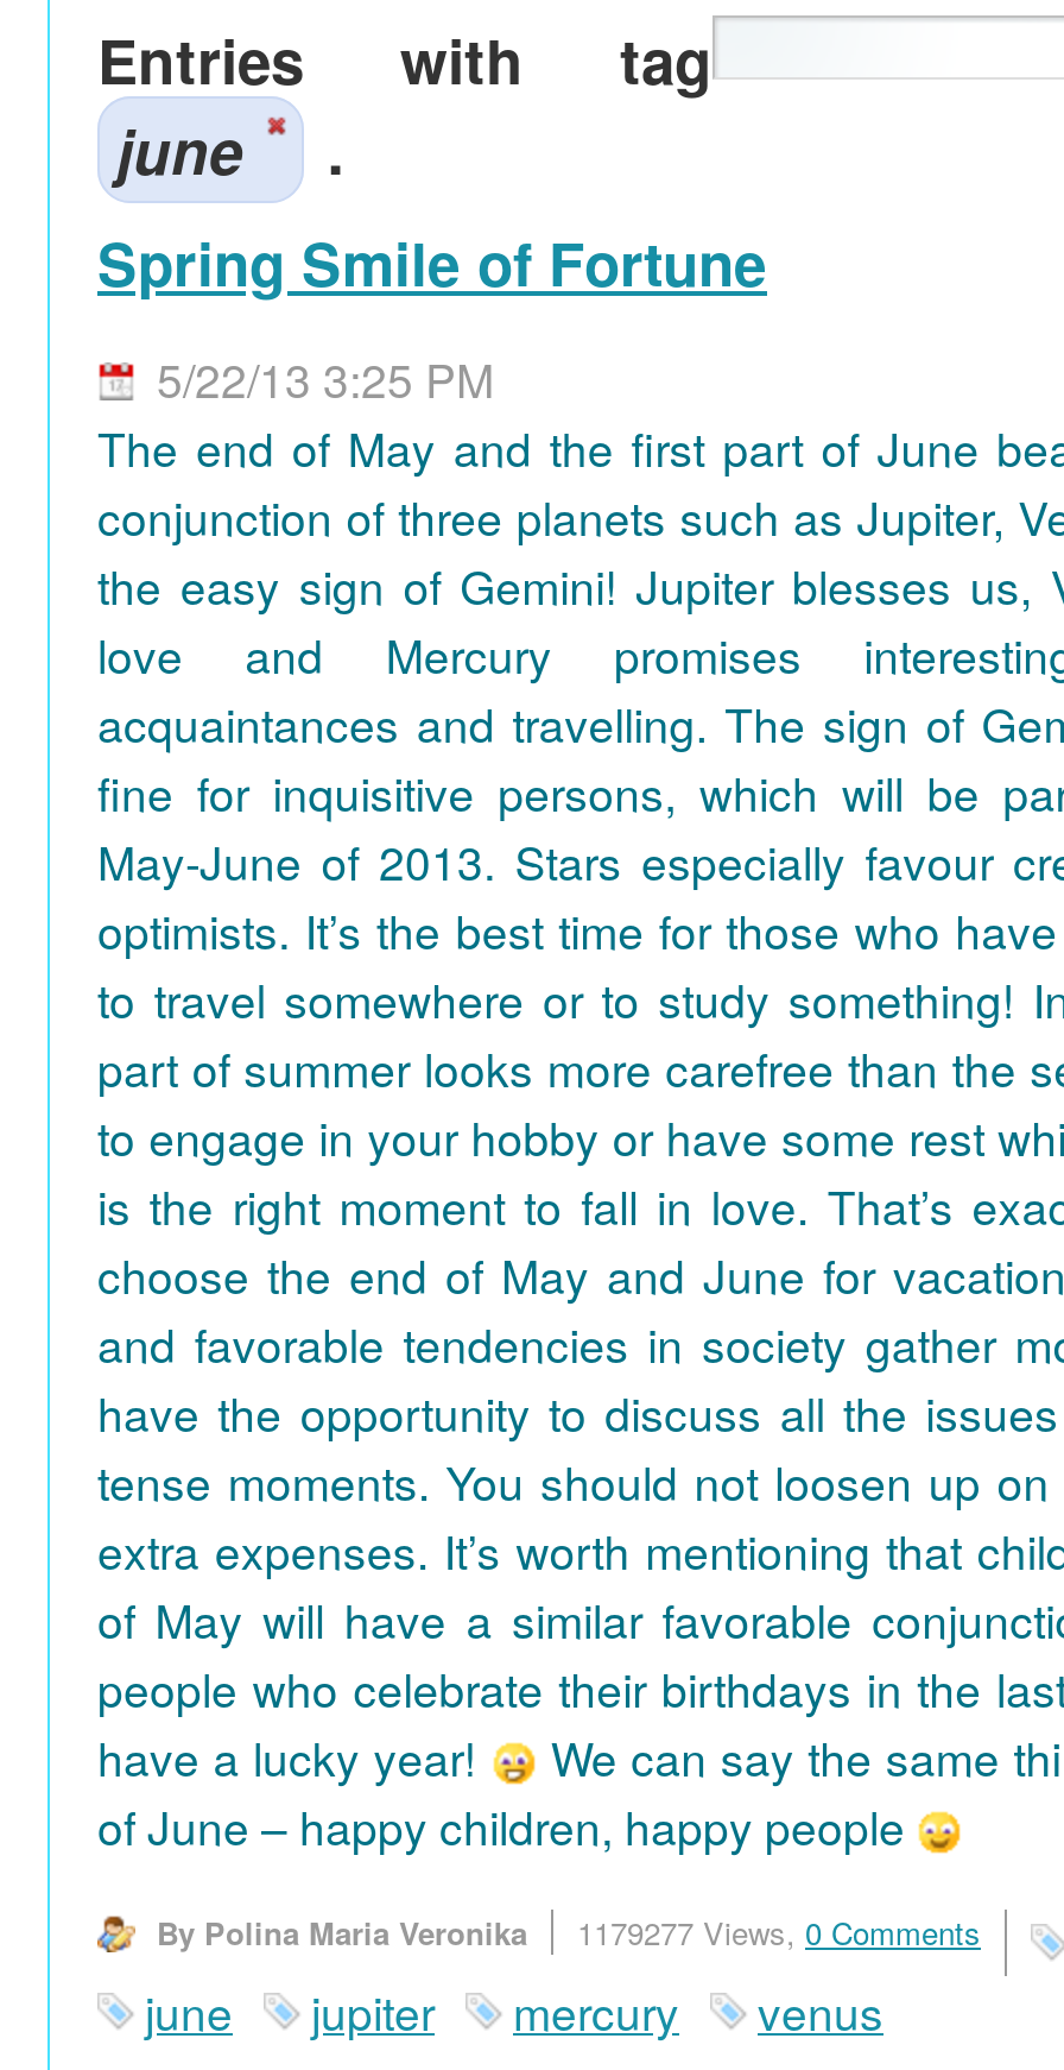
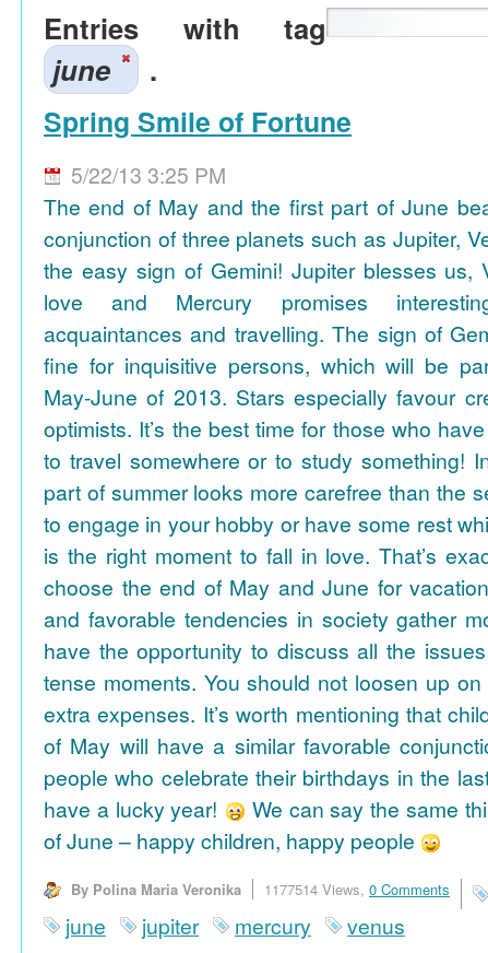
- 1179277 Views, 0 Comments
+ 1177514 Views, 0 Comments
